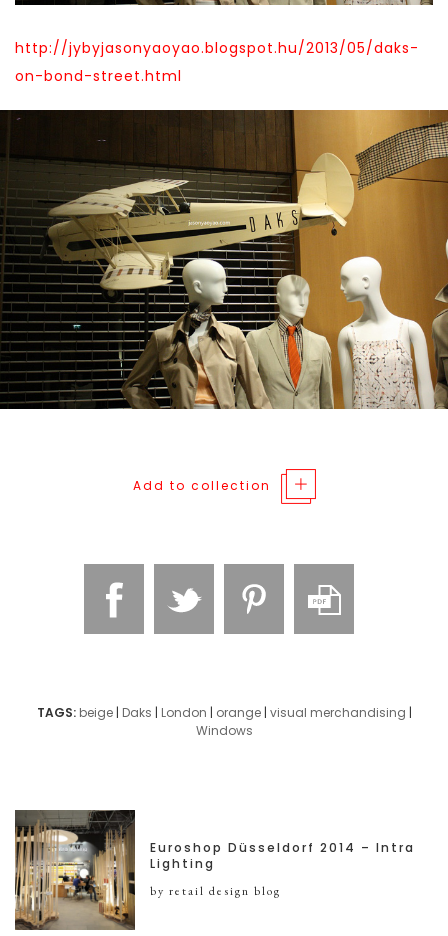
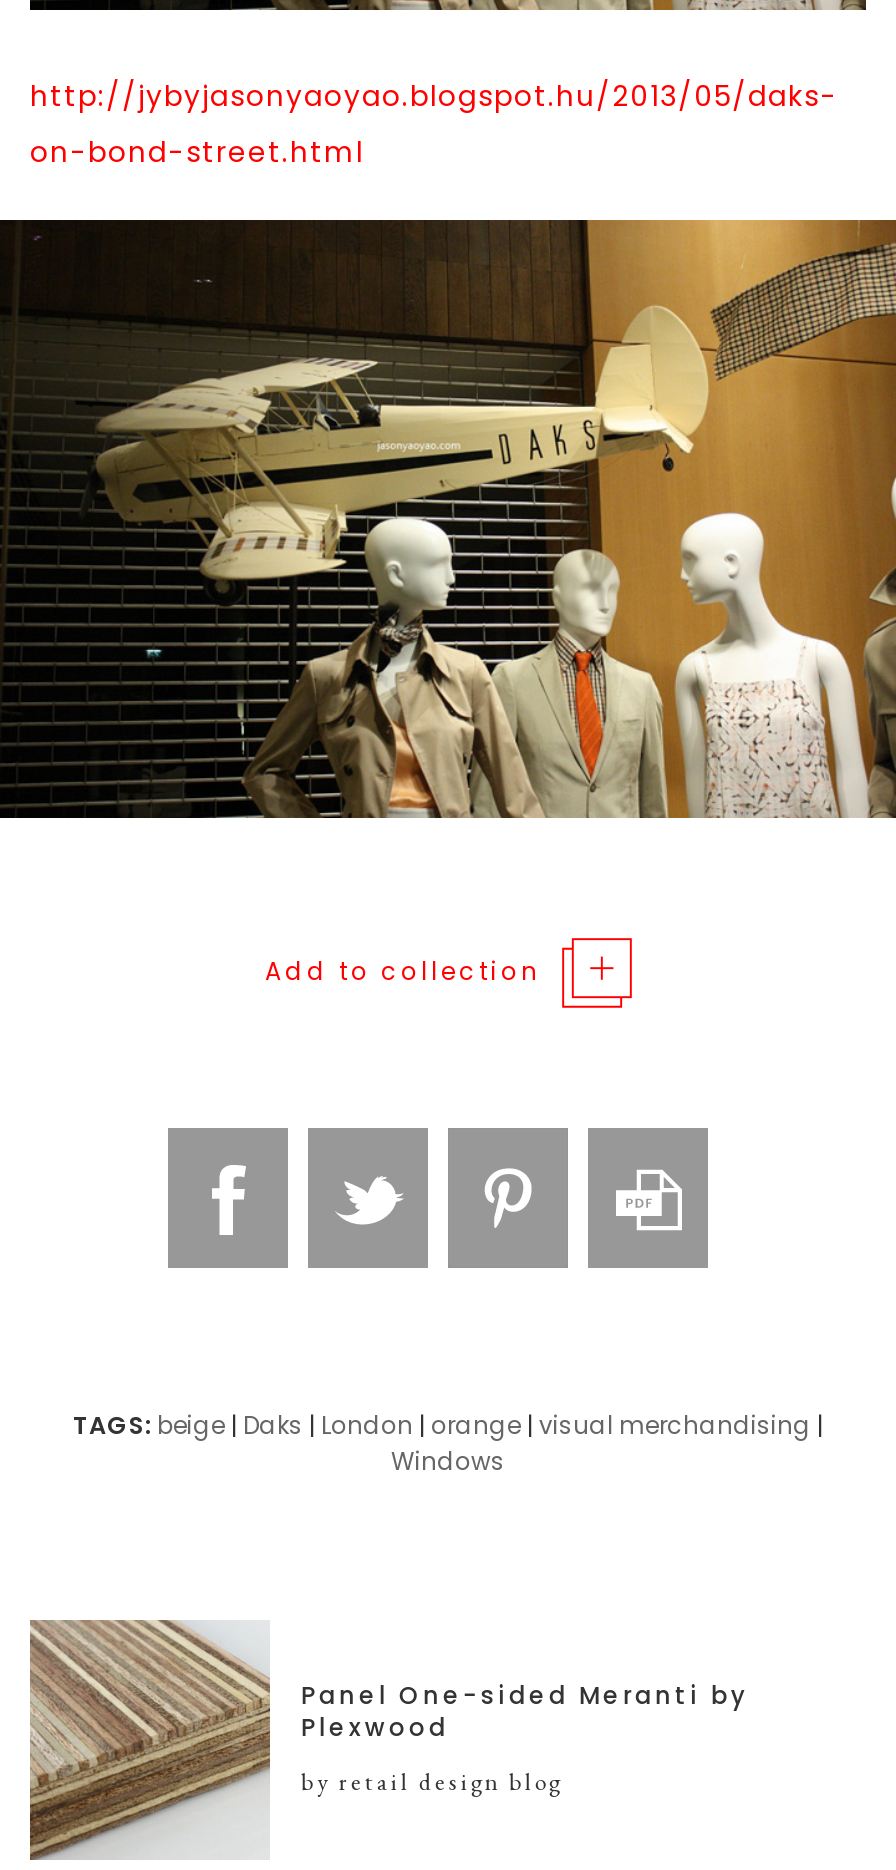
- [image]
- Euroshop Düsseldorf 2014 – Intra
- Lighting
+ [image]
+ Panel One-sided Meranti by
+ Plexwood
